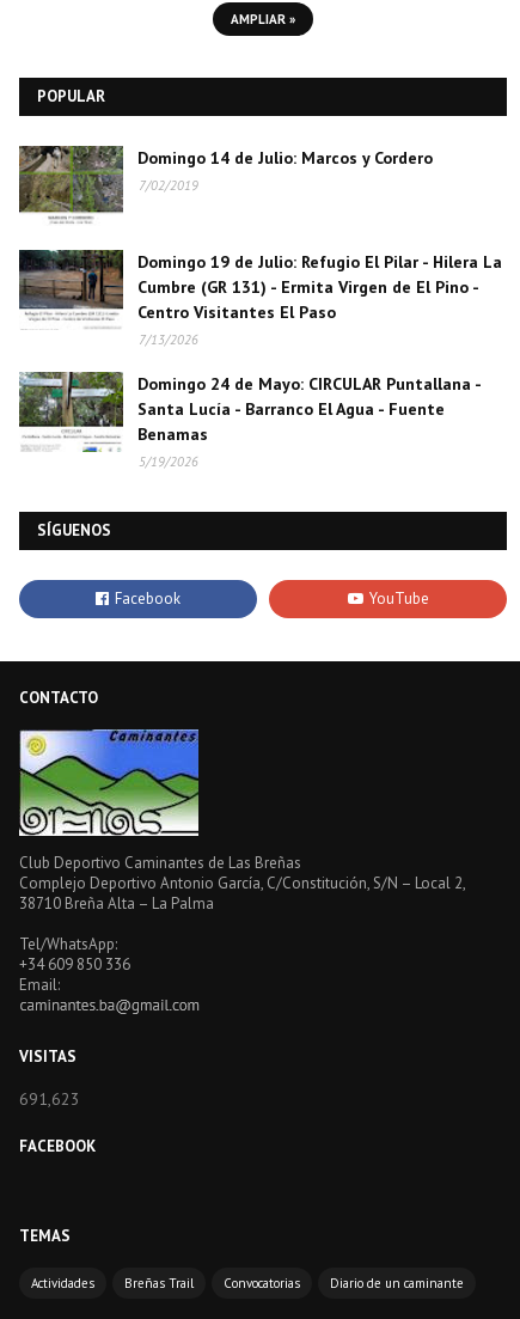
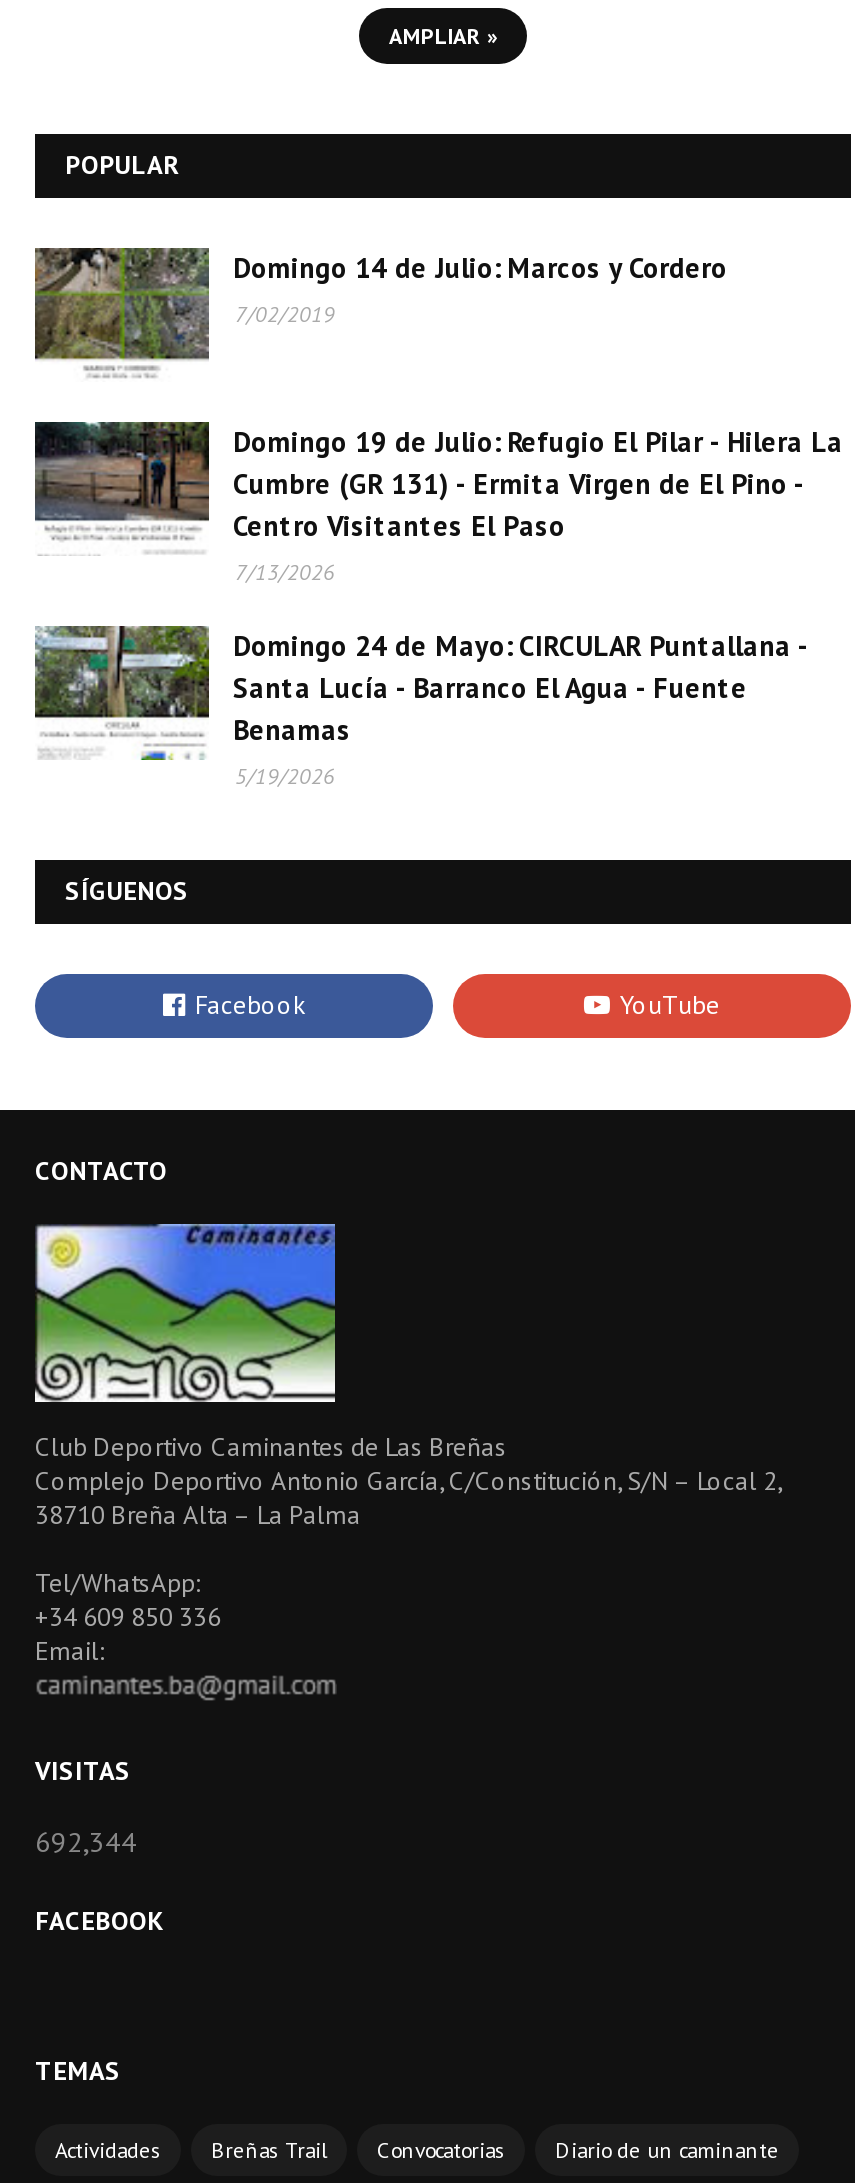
- 691,623
+ 692,344
